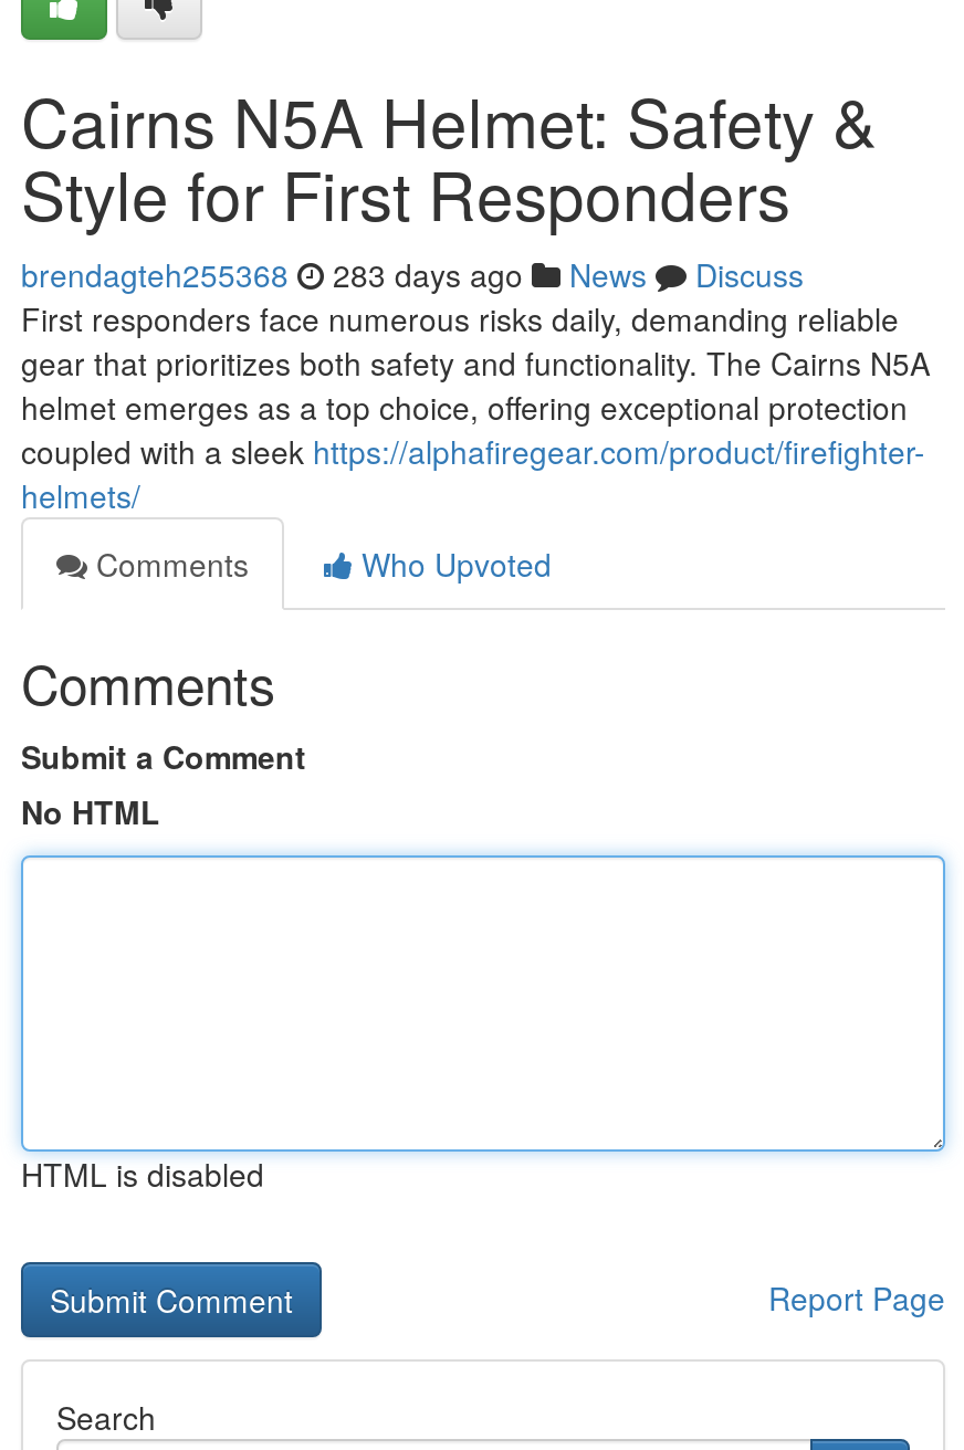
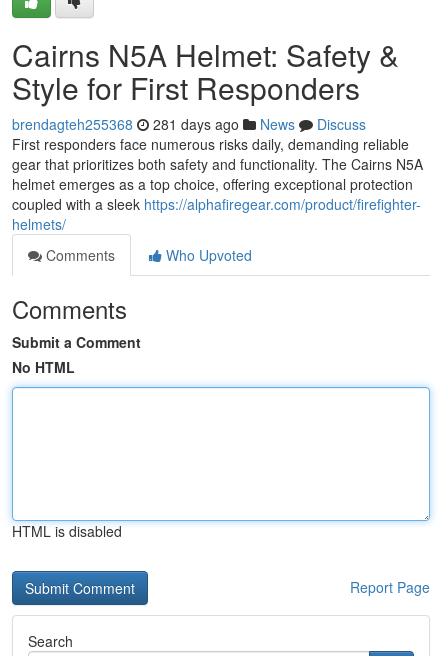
- brendagteh255368 283 days ago News Discuss
+ brendagteh255368 281 days ago News Discuss
